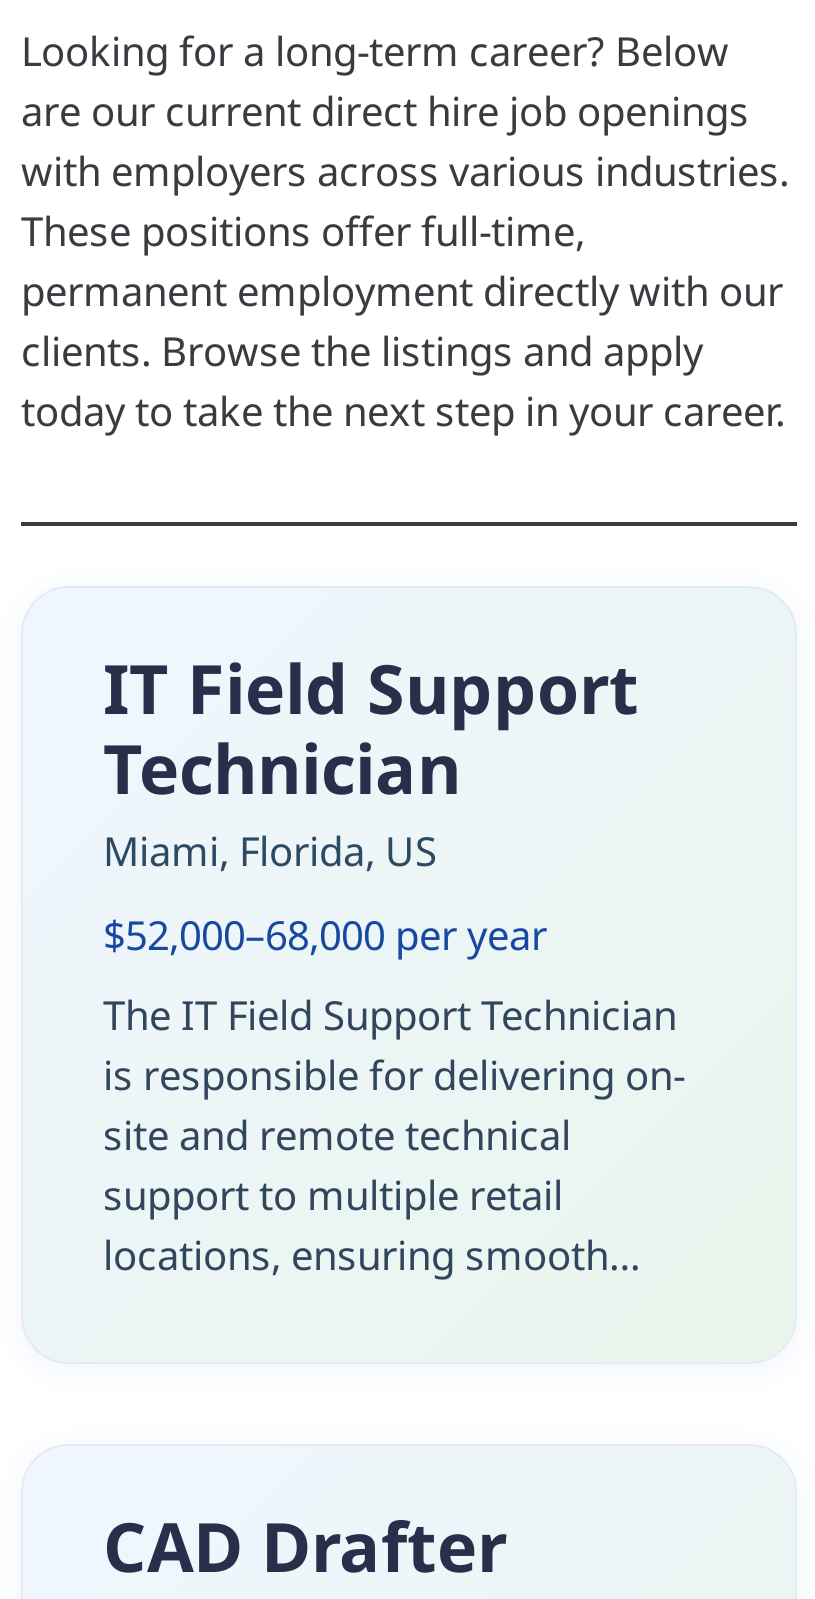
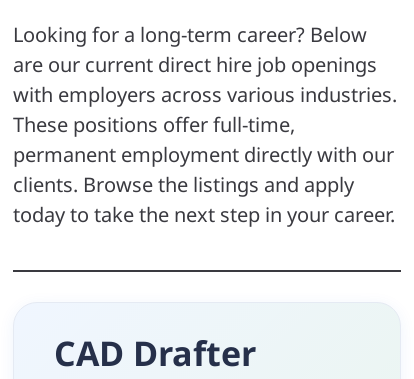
- IT Field Support
- Technician
- Miami, Florida, US
- $52,000–68,000 per year
- The IT Field Support Technician
- is responsible for delivering on-
- site and remote technical
- support to multiple retail
- locations, ensuring smooth…
